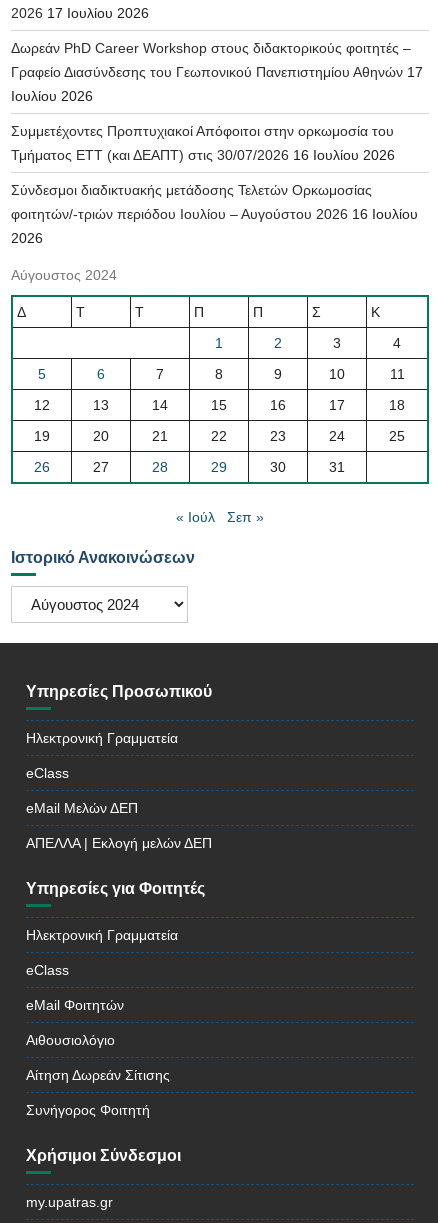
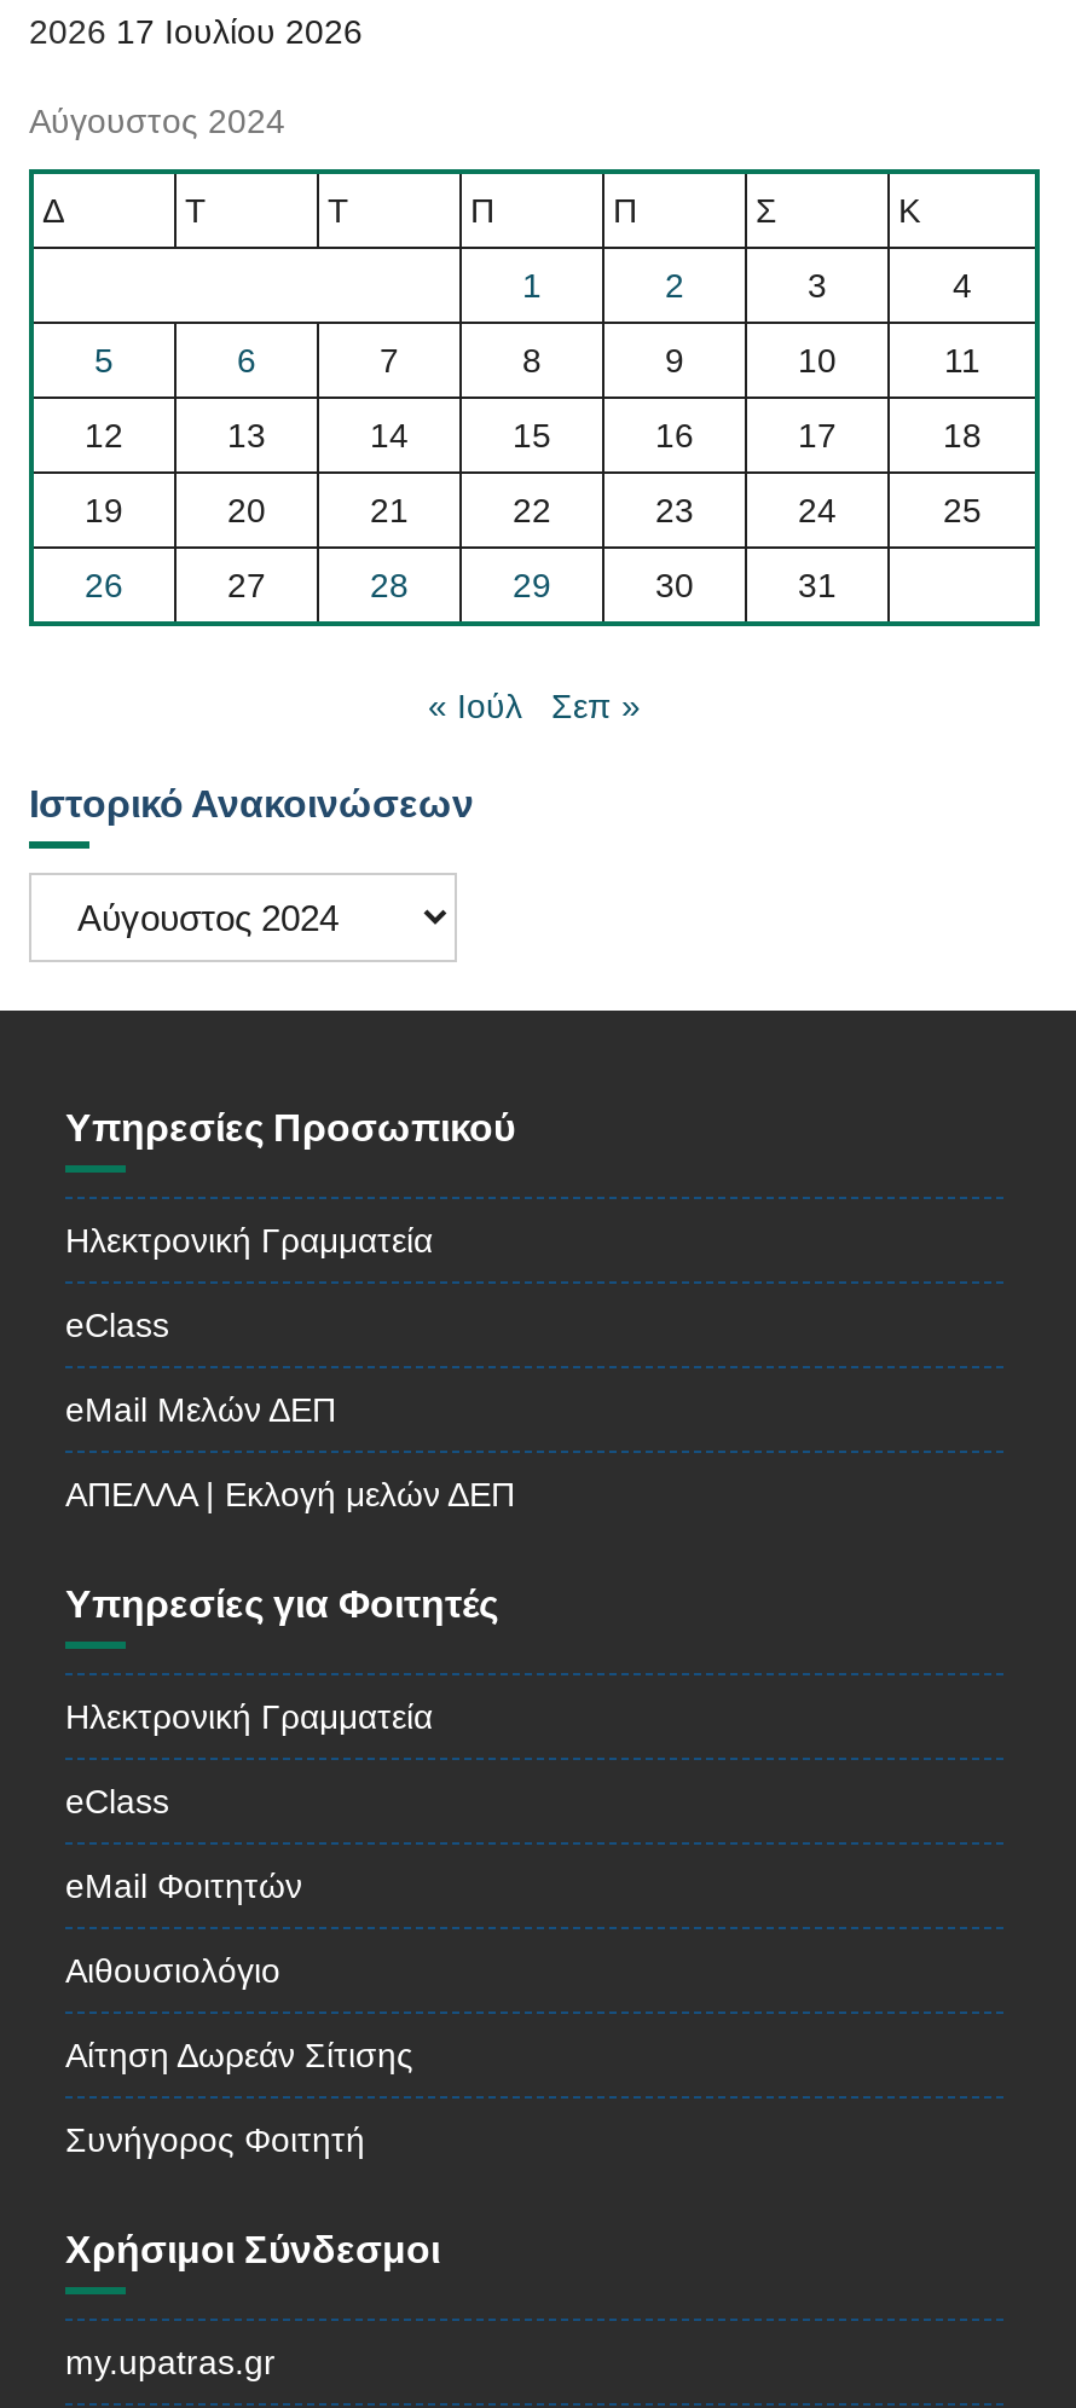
- Δωρεάν PhD Career Workshop στους διδακτορικούς φοιτητές –
- Γραφείο Διασύνδεσης του Γεωπονικού Πανεπιστημίου Αθηνών 17
- Ιουλίου 2026
- Συμμετέχοντες Προπτυχιακοί Απόφοιτοι στην ορκωμοσία του
- Τμήματος ΕΤΤ (και ΔΕΑΠΤ) στις 30/07/2026 16 Ιουλίου 2026
- Σύνδεσμοι διαδικτυακής μετάδοσης Τελετών Ορκωμοσίας
- φοιτητών/-τριών περιόδου Ιουλίου – Αυγούστου 2026 16 Ιουλίου
- 2026
